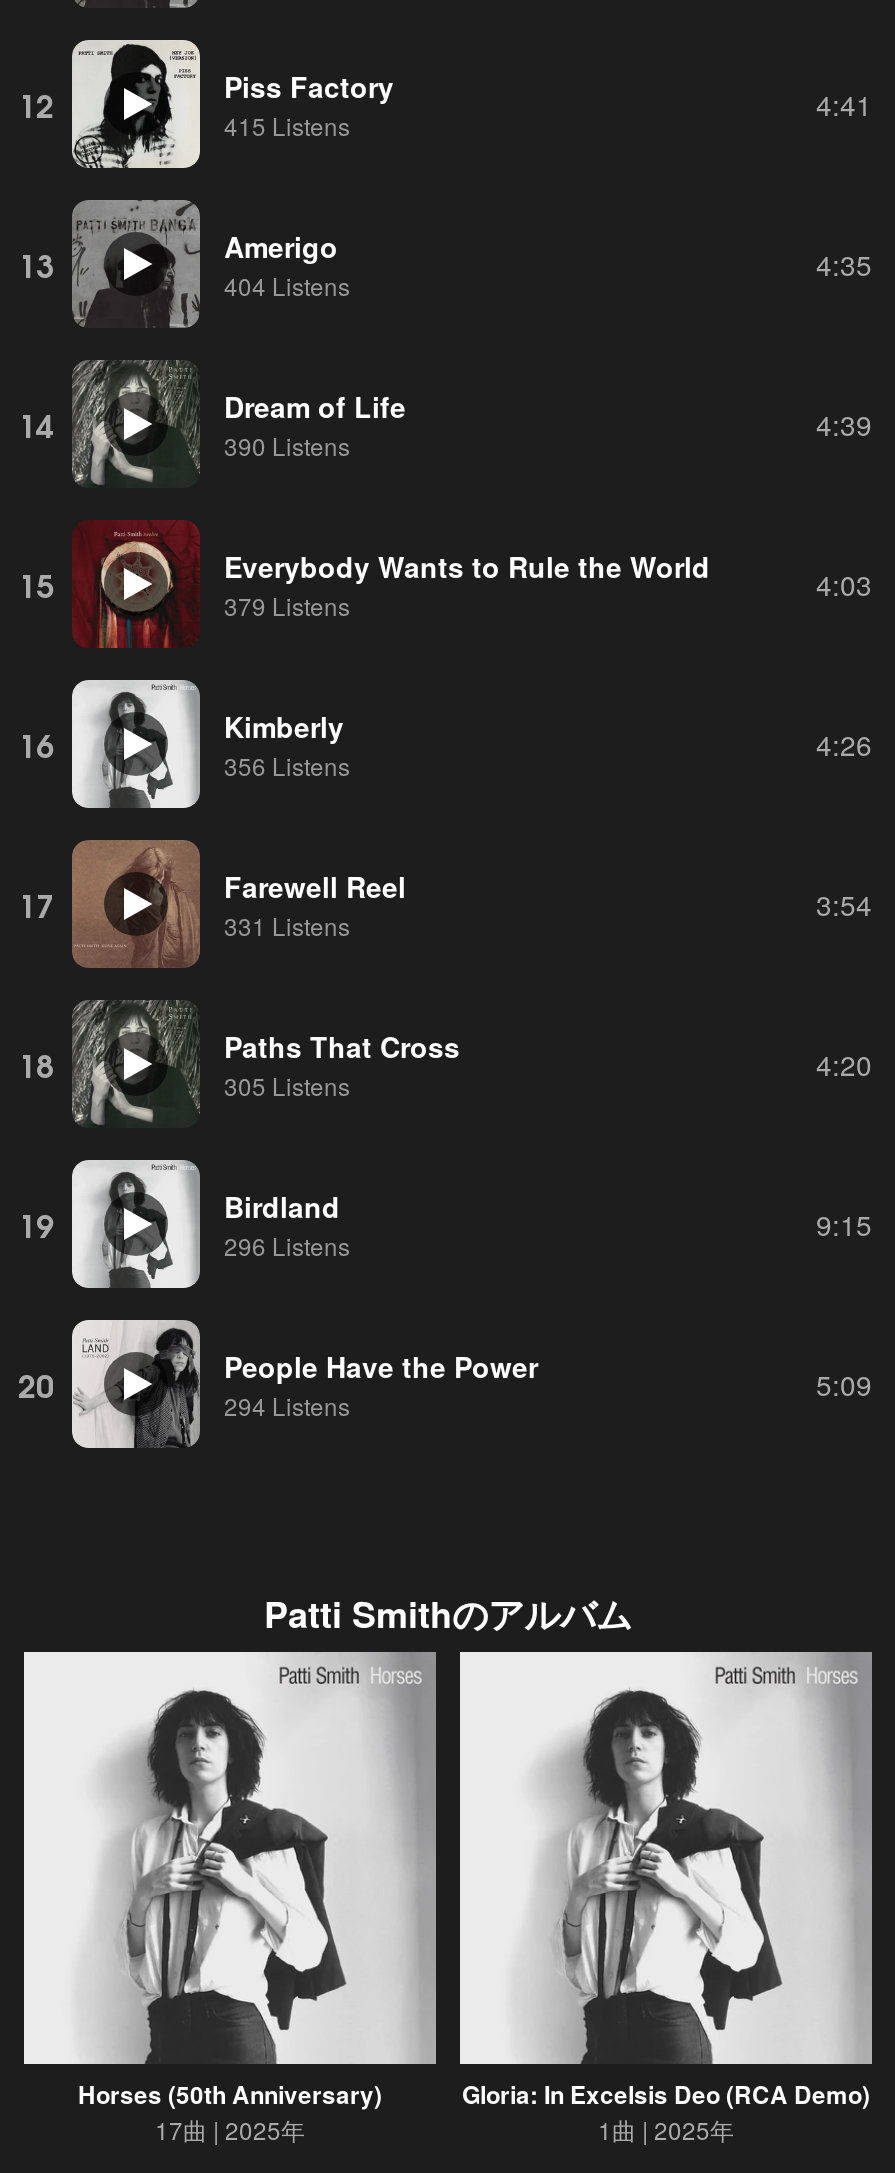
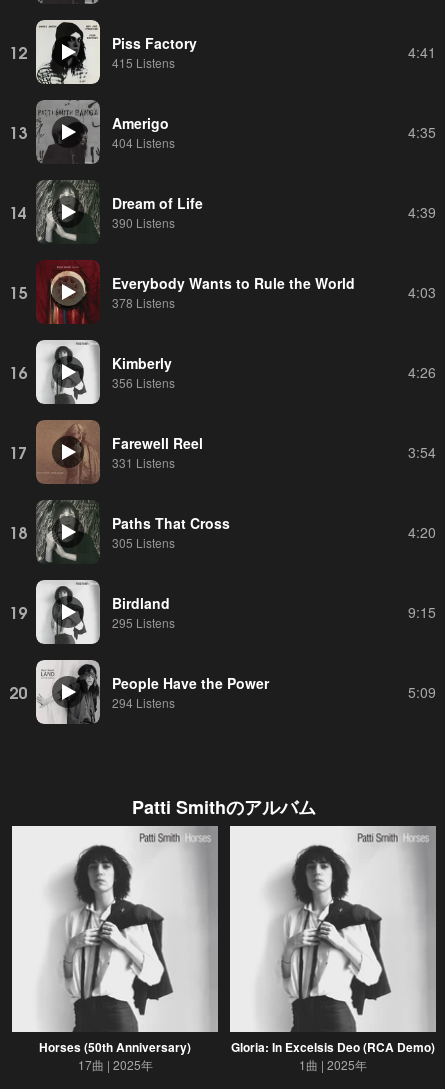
- 379 Listens
+ 378 Listens

- 296 Listens
+ 295 Listens
